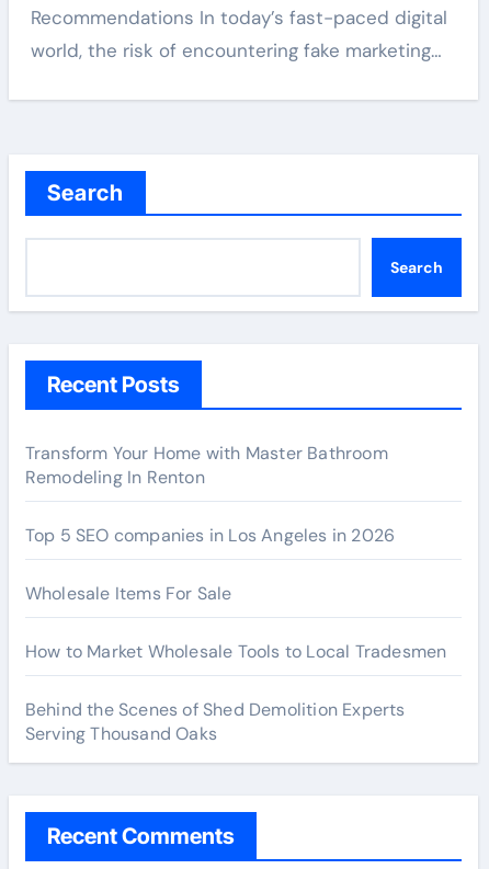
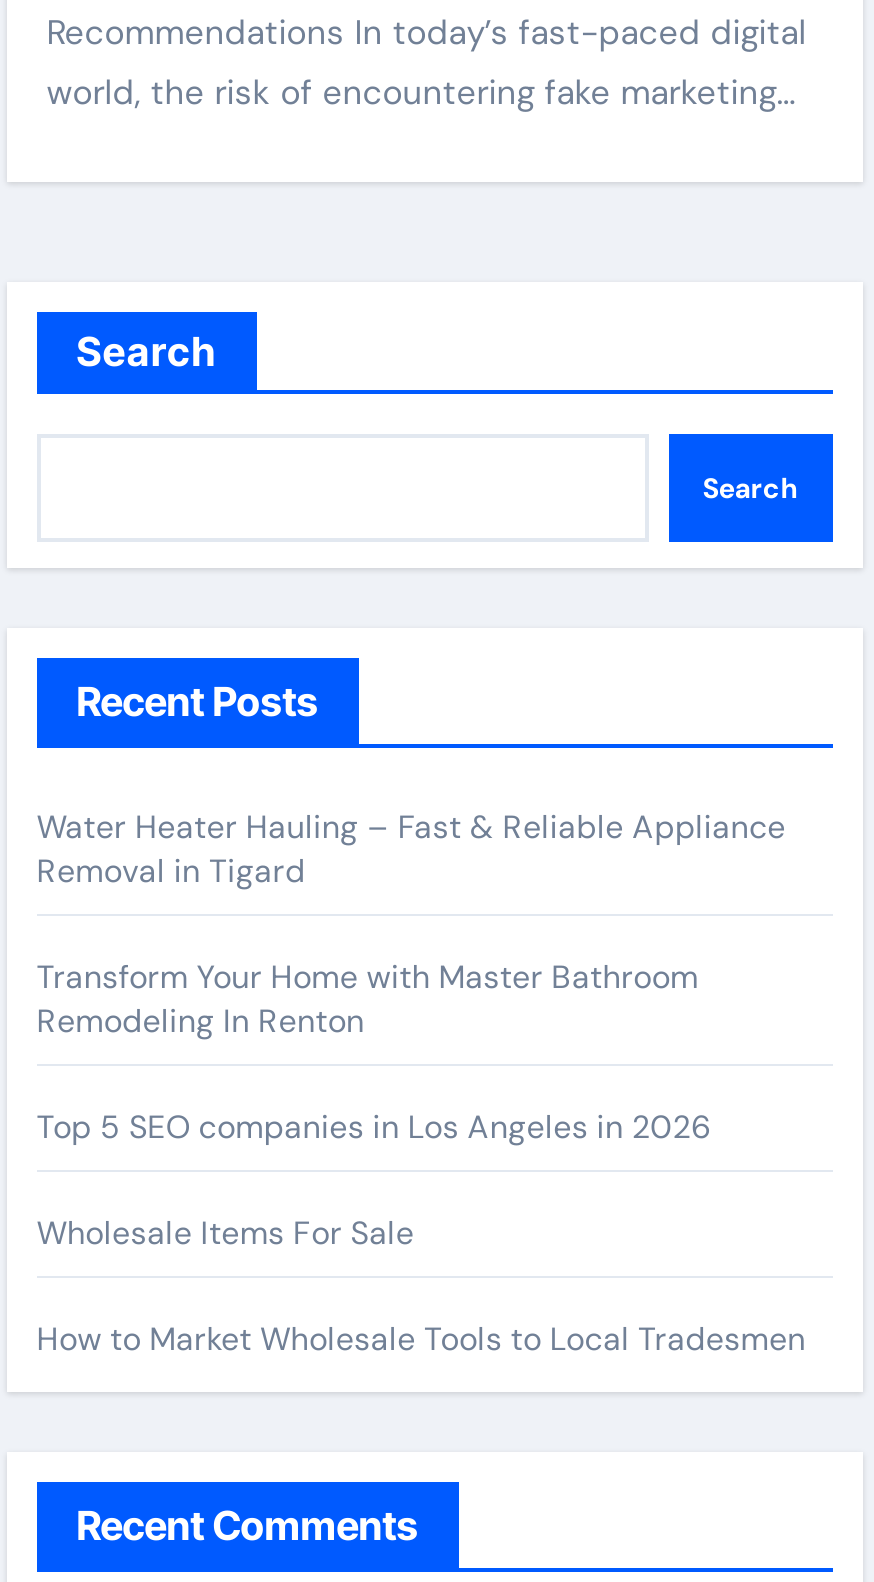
+ Water Heater Hauling – Fast & Reliable Appliance
+ Removal in Tigard

moved down: Transform Your Home with Master Bathroom | Remodeling In Renton | Top 5 SEO companies in Los Angeles in 2026 | Wholesale Items For Sale | How to Market Wholesale Tools to Local Tradesmen

- Behind the Scenes of Shed Demolition Experts
- Serving Thousand Oaks
